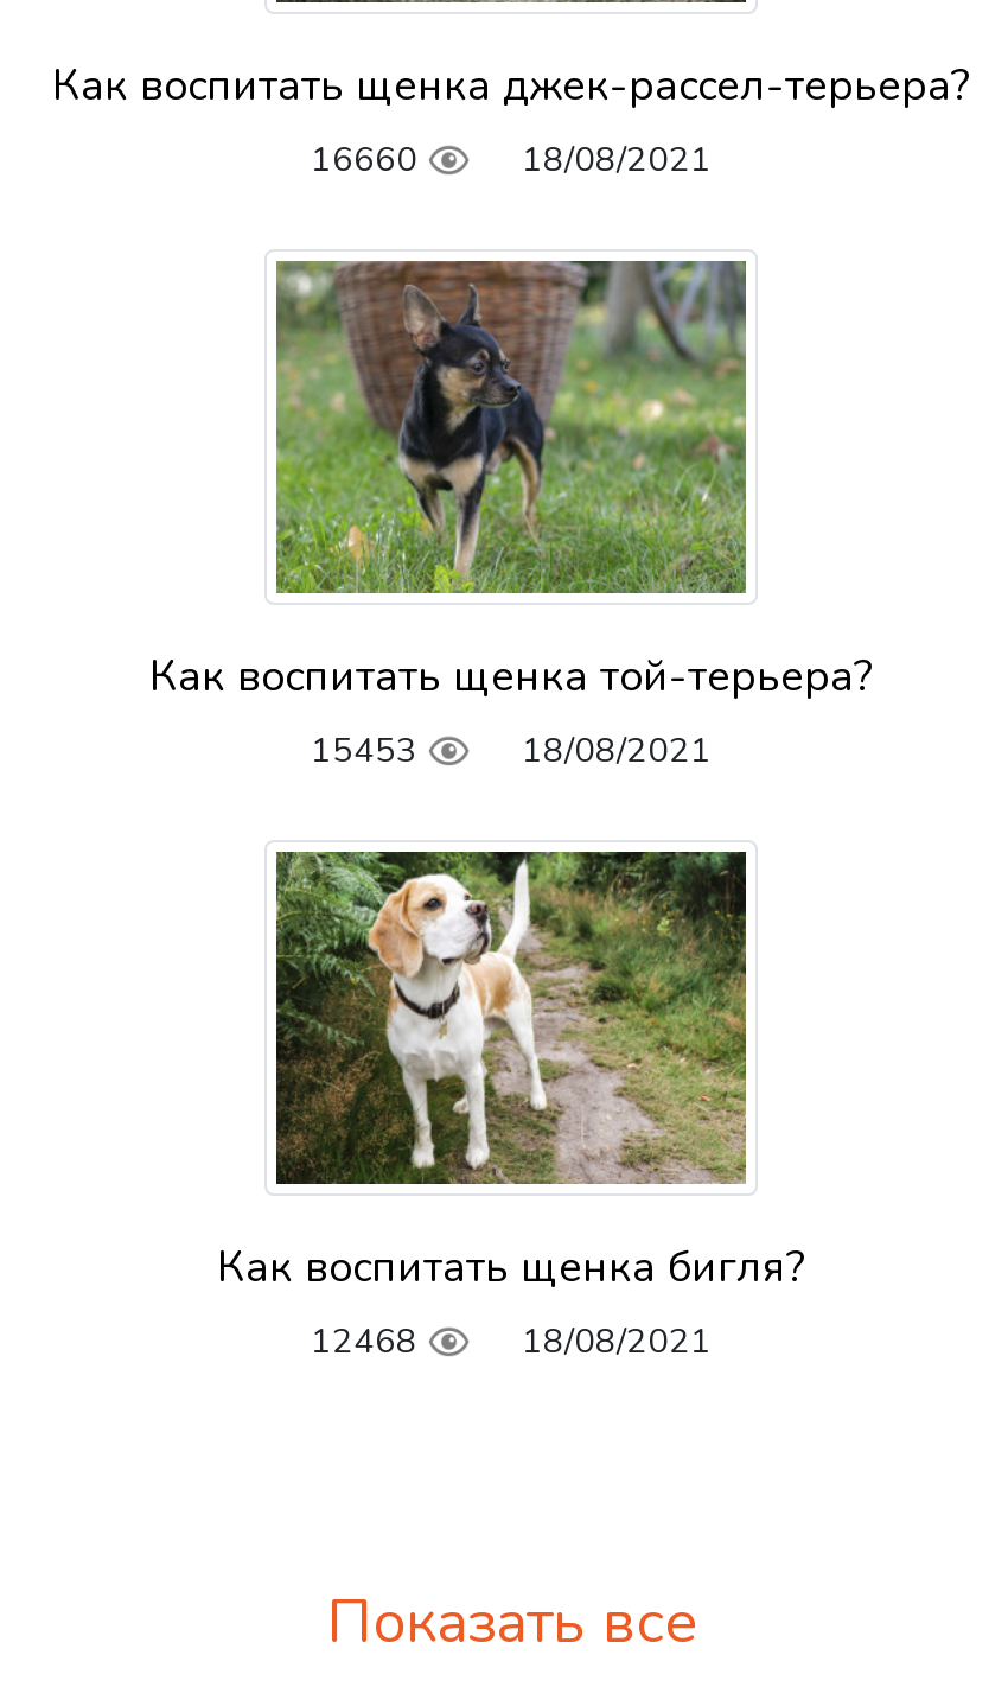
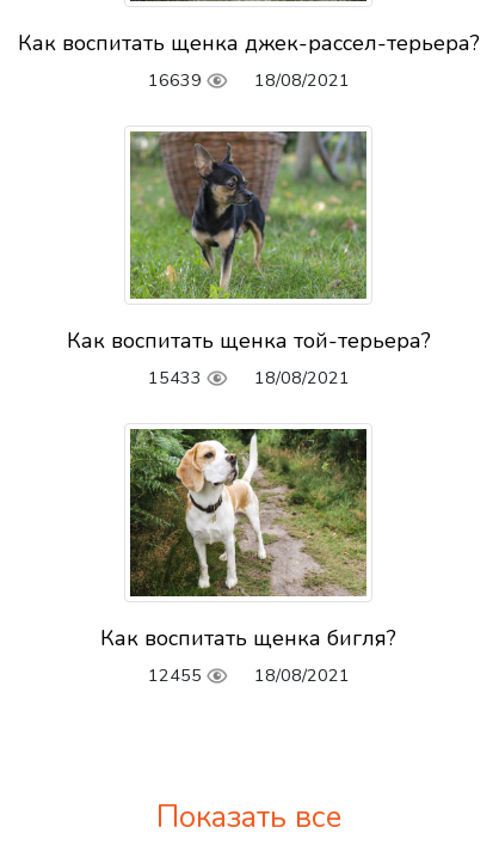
- 16660 18/08/2021
+ 16639 18/08/2021

- 15453 18/08/2021
+ 15433 18/08/2021

- 12468 18/08/2021
+ 12455 18/08/2021
